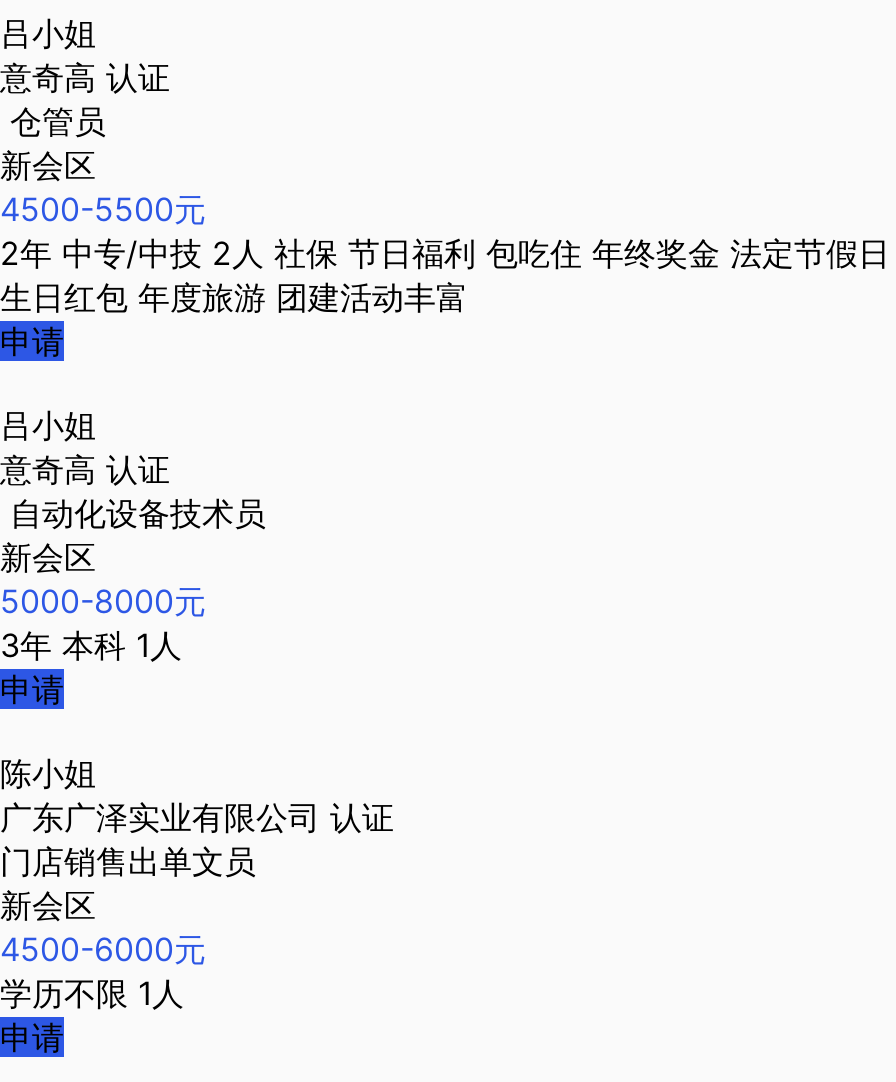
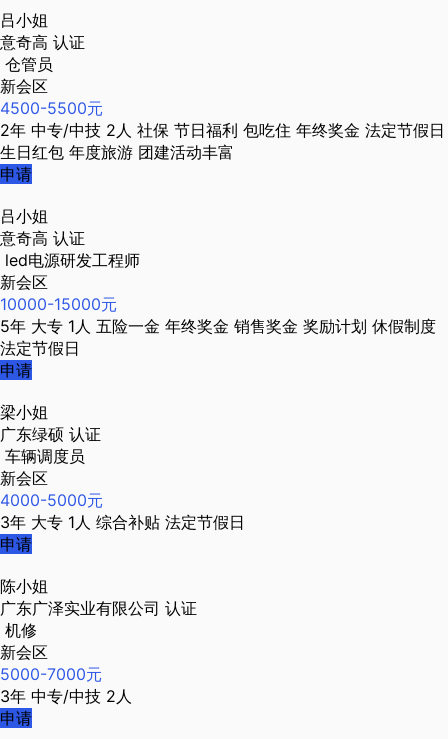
- 自动化设备技术员
+ led电源研发工程师

- 5000-8000元
- 3年 本科 1人
+ 10000-15000元
+ 5年 大专 1人 五险一金 年终奖金 销售奖金 奖励计划 休假制度
+ 法定节假日
+ 申请
+ 梁小姐
+ 广东绿硕 认证
+ 车辆调度员
+ 新会区
+ 4000-5000元
+ 3年 大专 1人 综合补贴 法定节假日

- 门店销售出单文员
+ 机修

- 4500-6000元
- 学历不限 1人
+ 5000-7000元
+ 3年 中专/中技 2人
